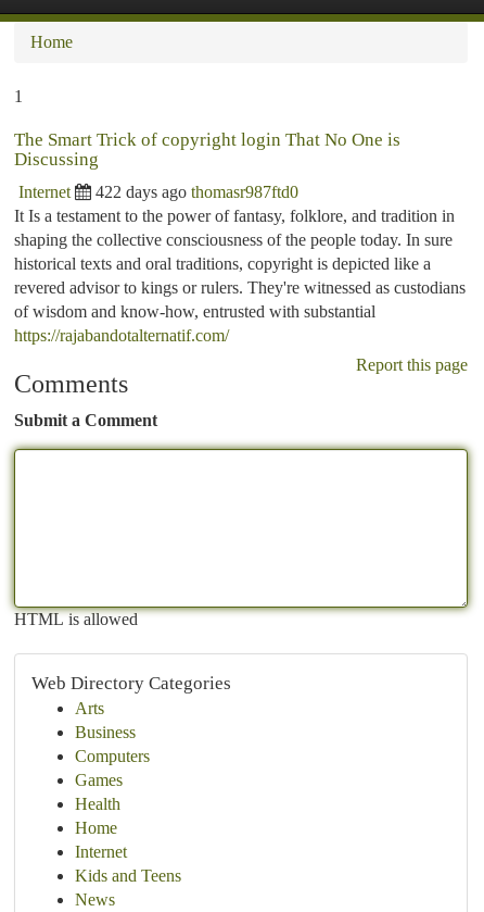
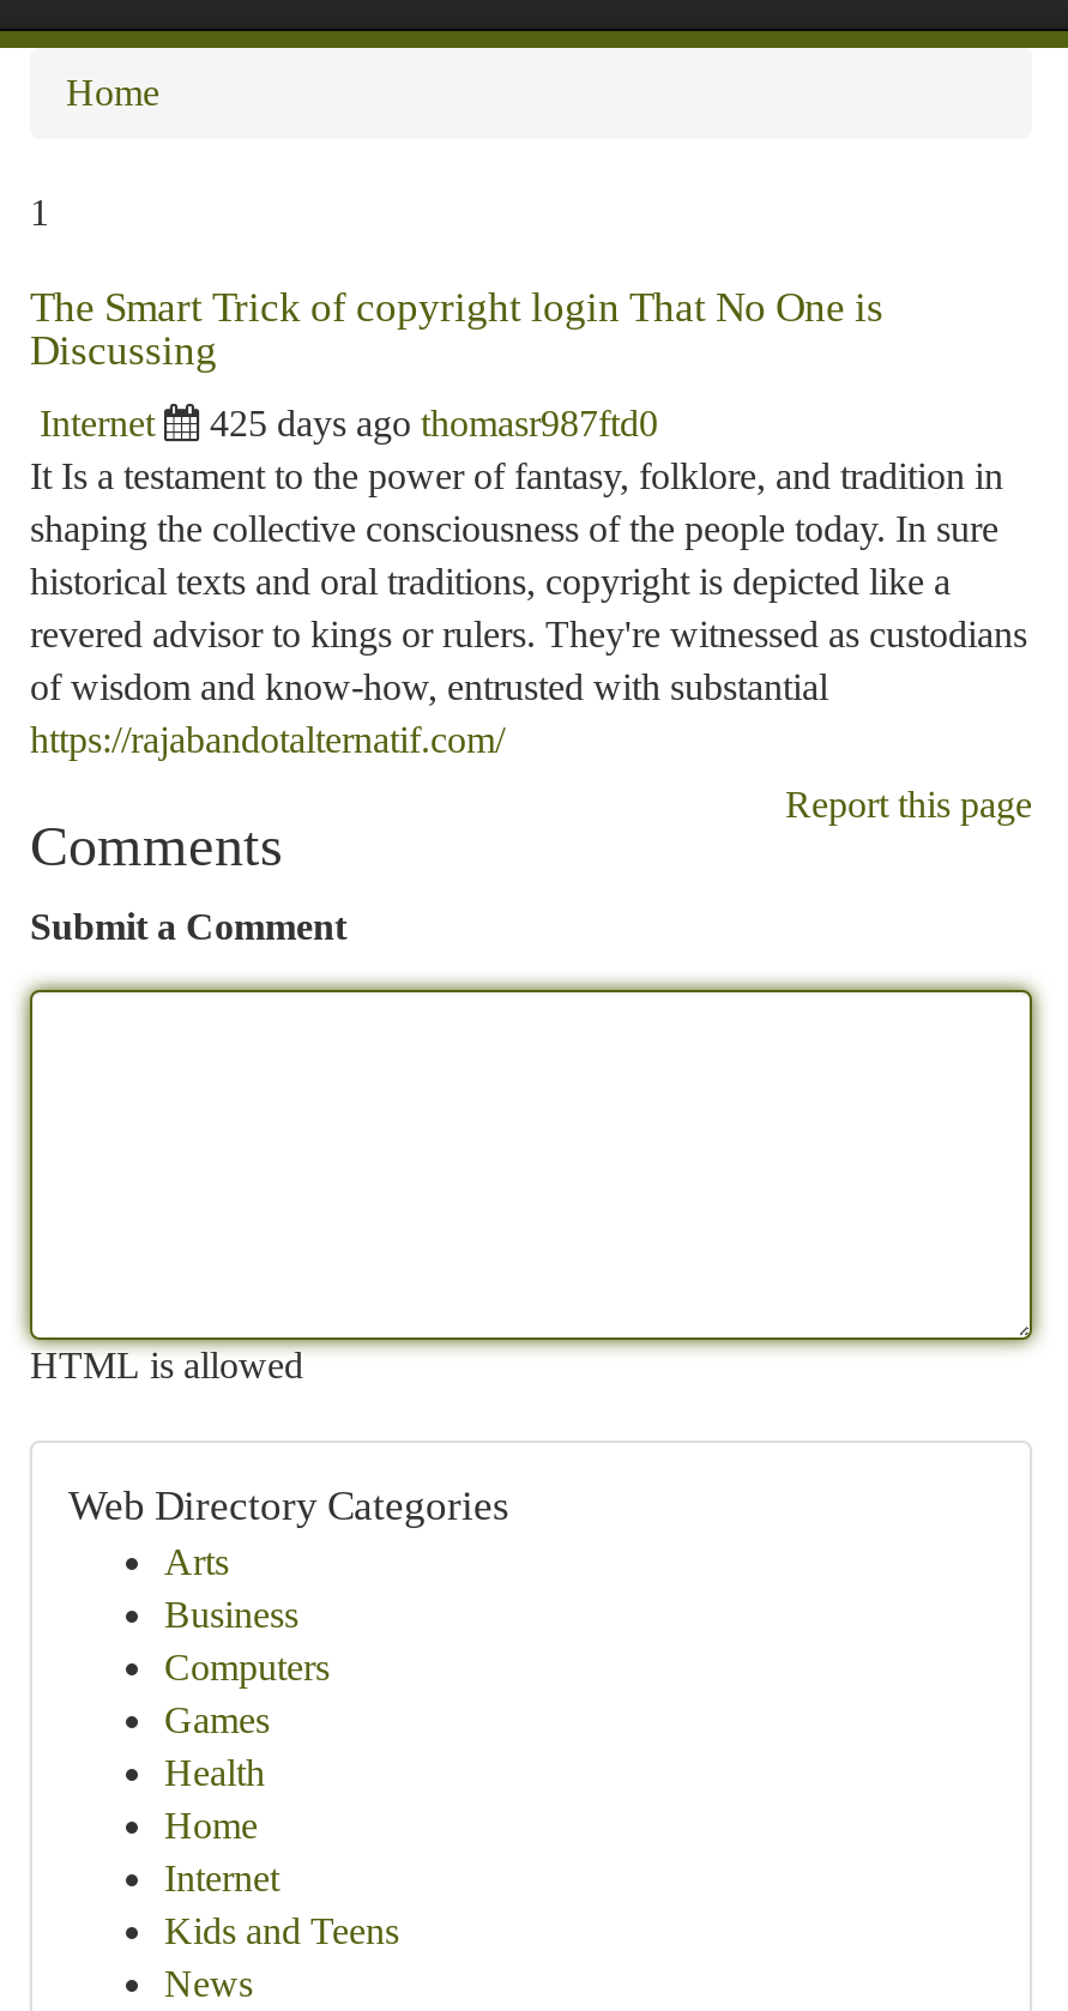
- 422 days ago thomasr987ftd0
+ 425 days ago thomasr987ftd0
